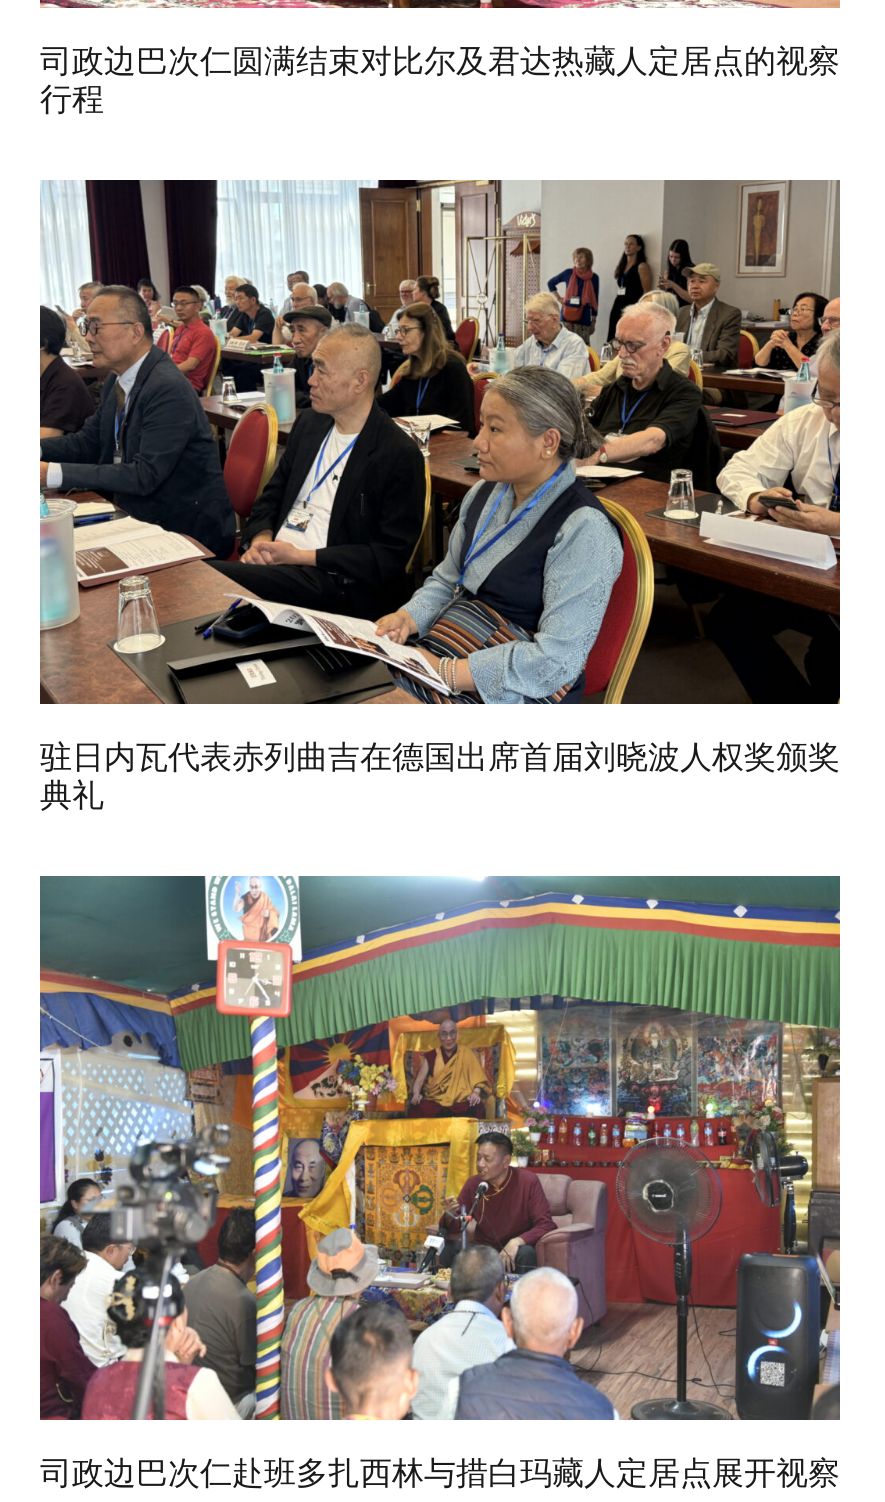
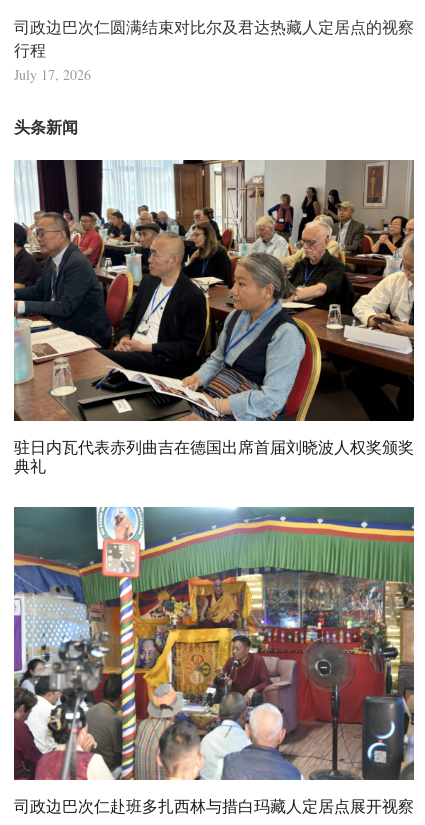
+ July 17, 2026
+ 头条新闻
